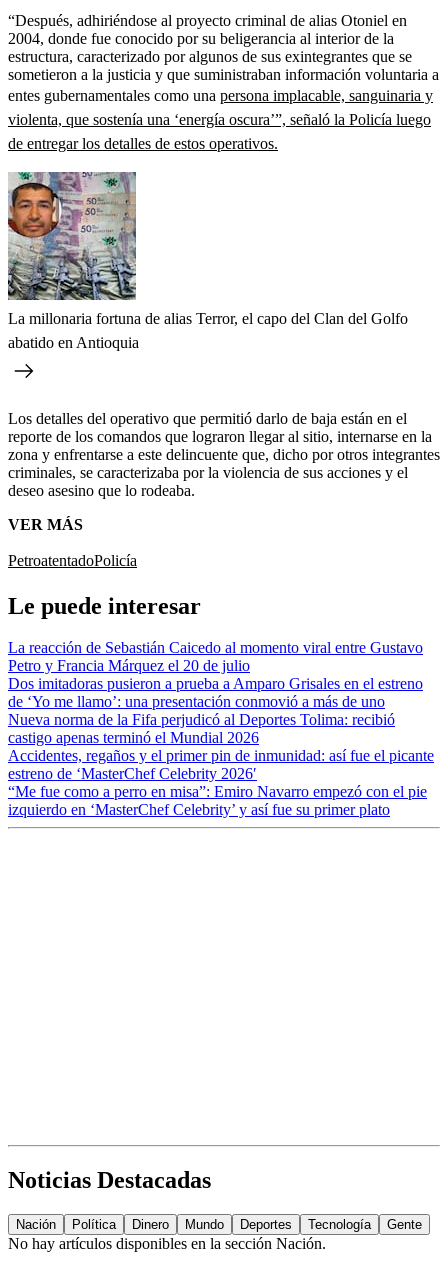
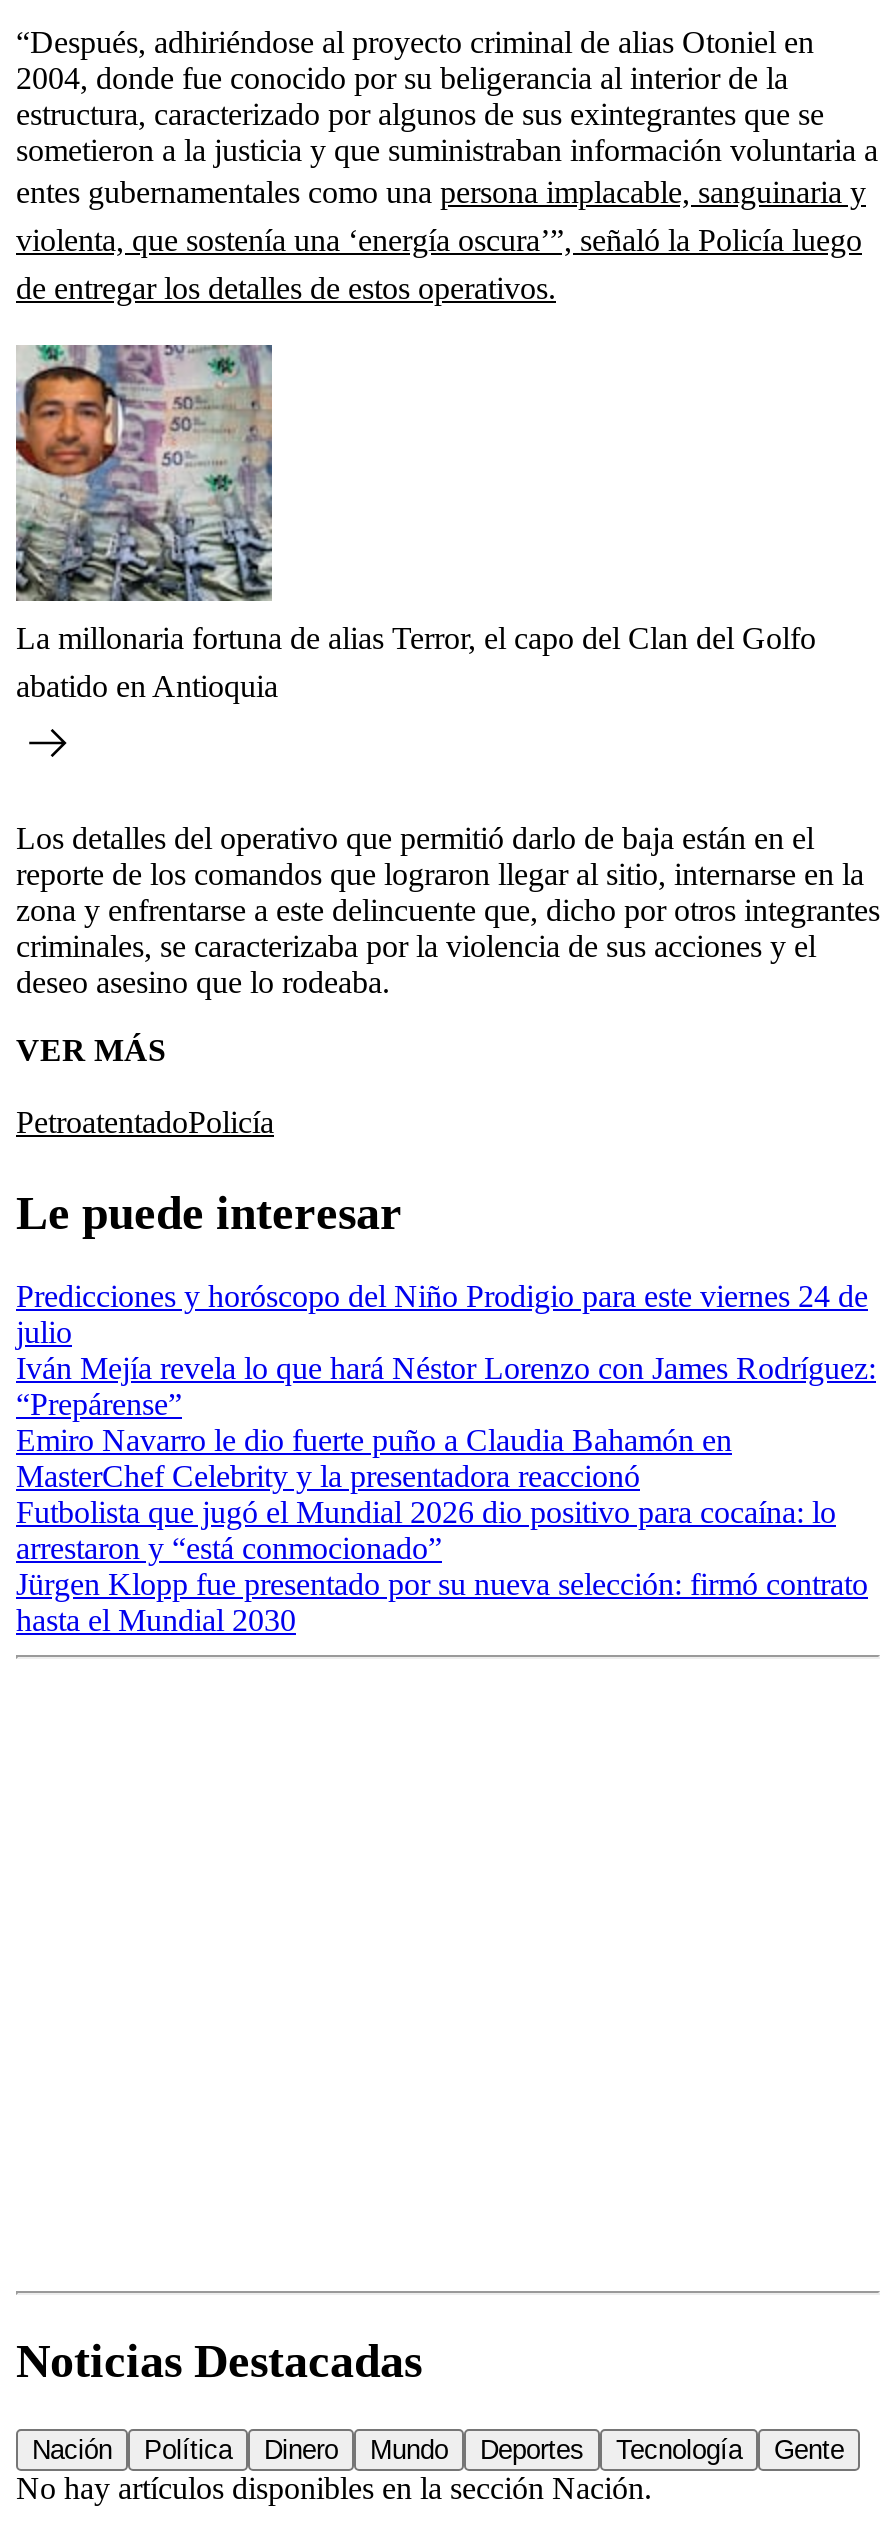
- La reacción de Sebastián Caicedo al momento viral entre Gustavo
- Petro y Francia Márquez el 20 de julio
- Dos imitadoras pusieron a prueba a Amparo Grisales en el estreno
- de ‘Yo me llamo’: una presentación conmovió a más de uno
- Nueva norma de la Fifa perjudicó al Deportes Tolima: recibió
- castigo apenas terminó el Mundial 2026
- Accidentes, regaños y el primer pin de inmunidad: así fue el picante
- estreno de ‘MasterChef Celebrity 2026′
- “Me fue como a perro en misa”: Emiro Navarro empezó con el pie
- izquierdo en ‘MasterChef Celebrity’ y así fue su primer plato
+ Predicciones y horóscopo del Niño Prodigio para este viernes 24 de
+ julio
+ Iván Mejía revela lo que hará Néstor Lorenzo con James Rodríguez:
+ “Prepárense”
+ Emiro Navarro le dio fuerte puño a Claudia Bahamón en
+ MasterChef Celebrity y la presentadora reaccionó
+ Futbolista que jugó el Mundial 2026 dio positivo para cocaína: lo
+ arrestaron y “está conmocionado”
+ Jürgen Klopp fue presentado por su nueva selección: firmó contrato
+ hasta el Mundial 2030
